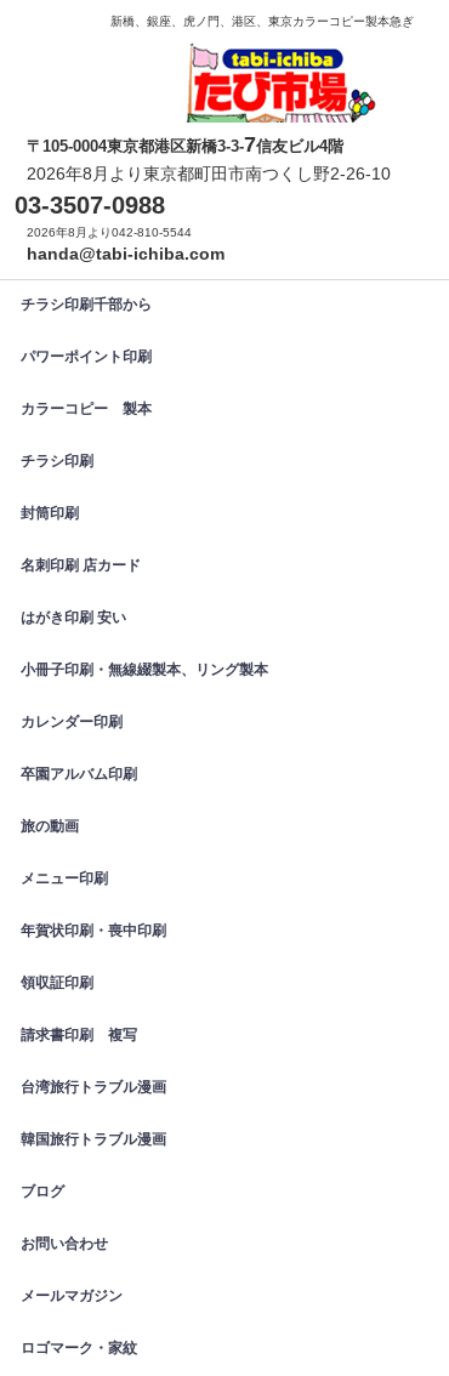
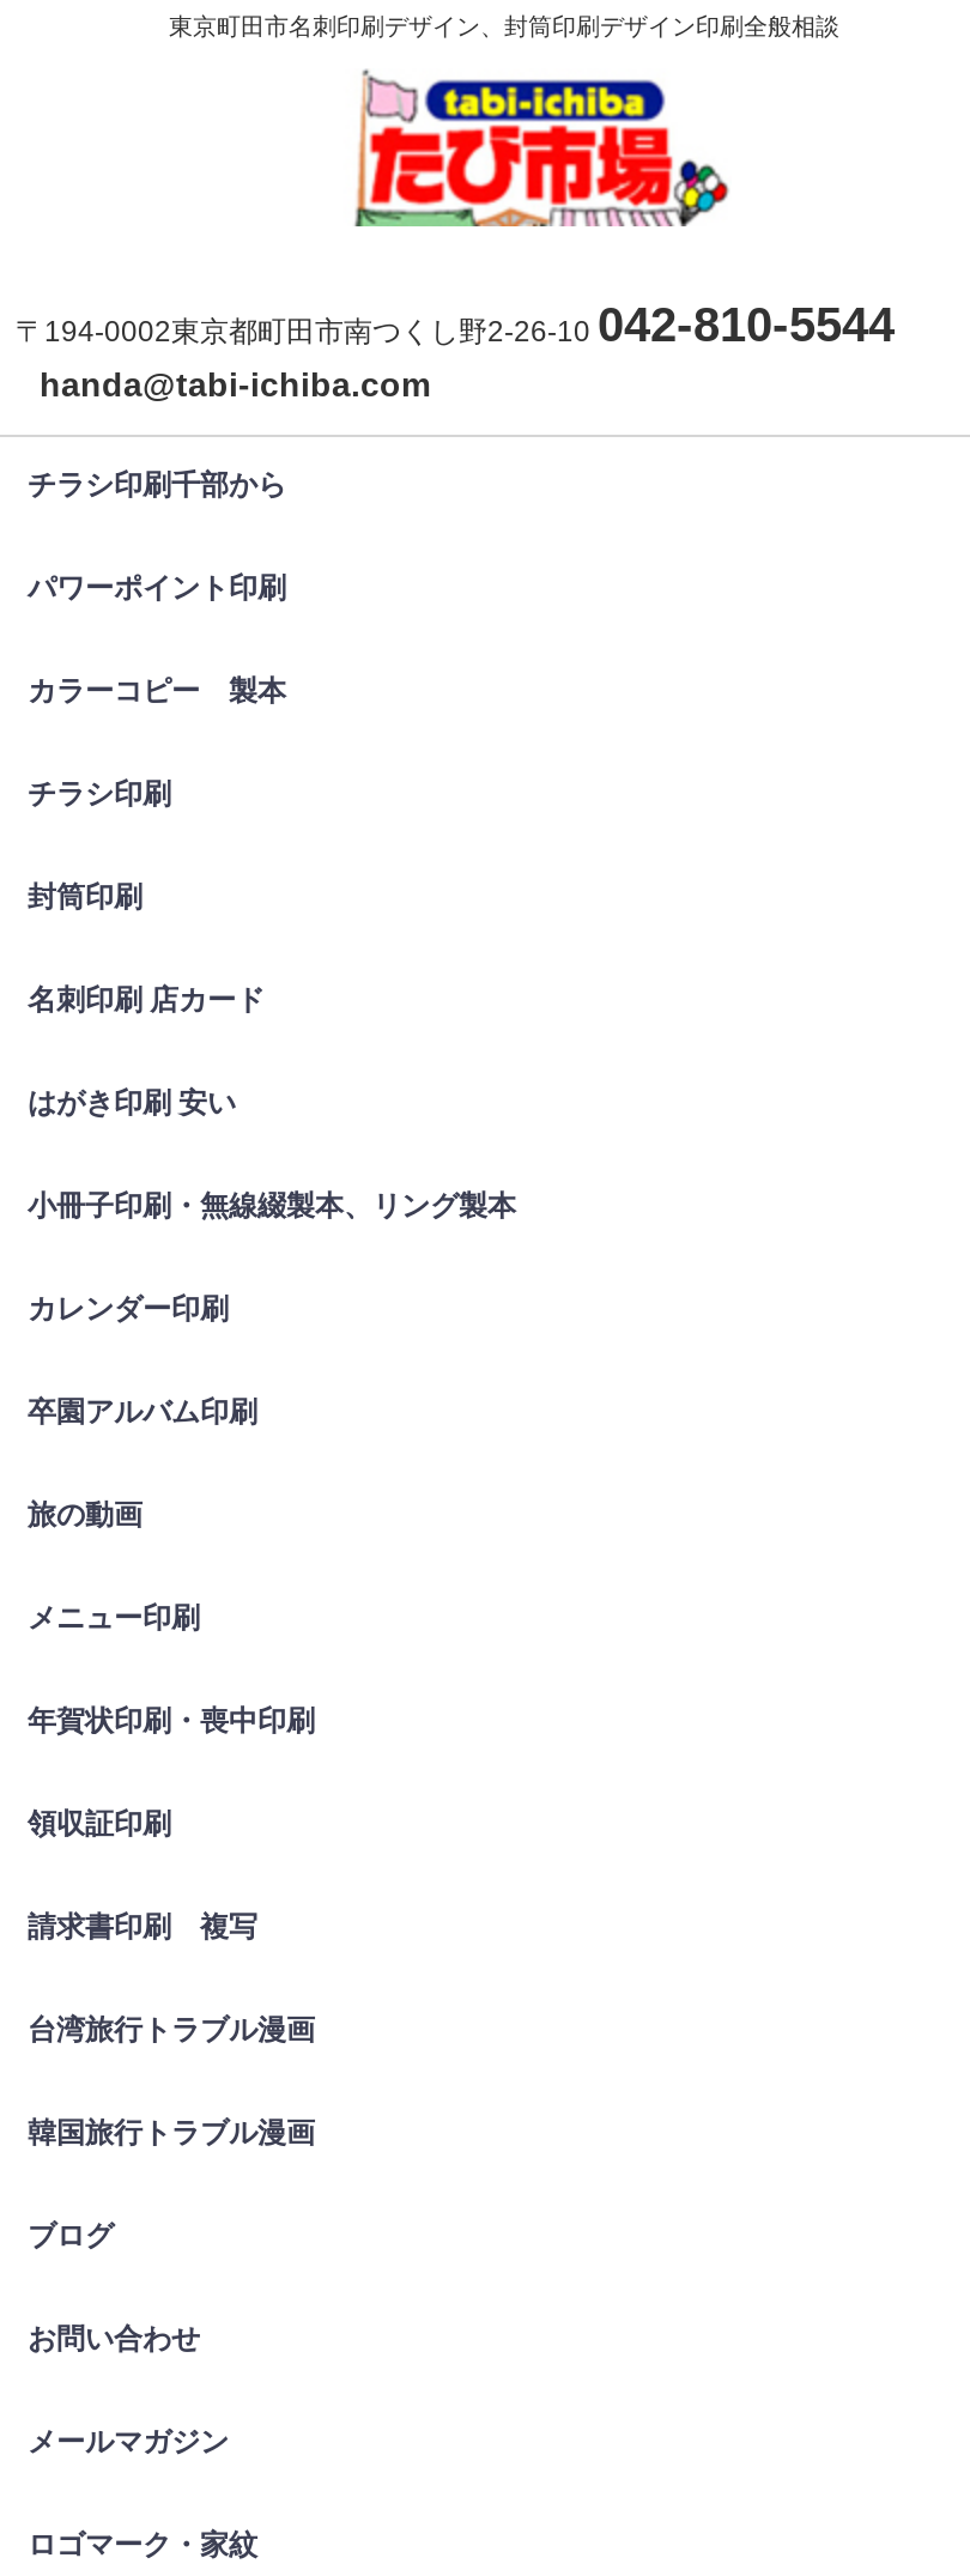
- 新橋、銀座、虎ノ門、港区、東京カラーコピー製本急ぎ
+ 東京町田市名刺印刷デザイン、封筒印刷デザイン印刷全般相談

- 〒105-0004東京都港区新橋3-3-7信友ビル4階
- 2026年8月より東京都町田市南つくし野2-26-10
- 03-3507-0988
- 2026年8月より042-810-5544
+ 〒194-0002東京都町田市南つくし野2-26-10 042-810-5544
